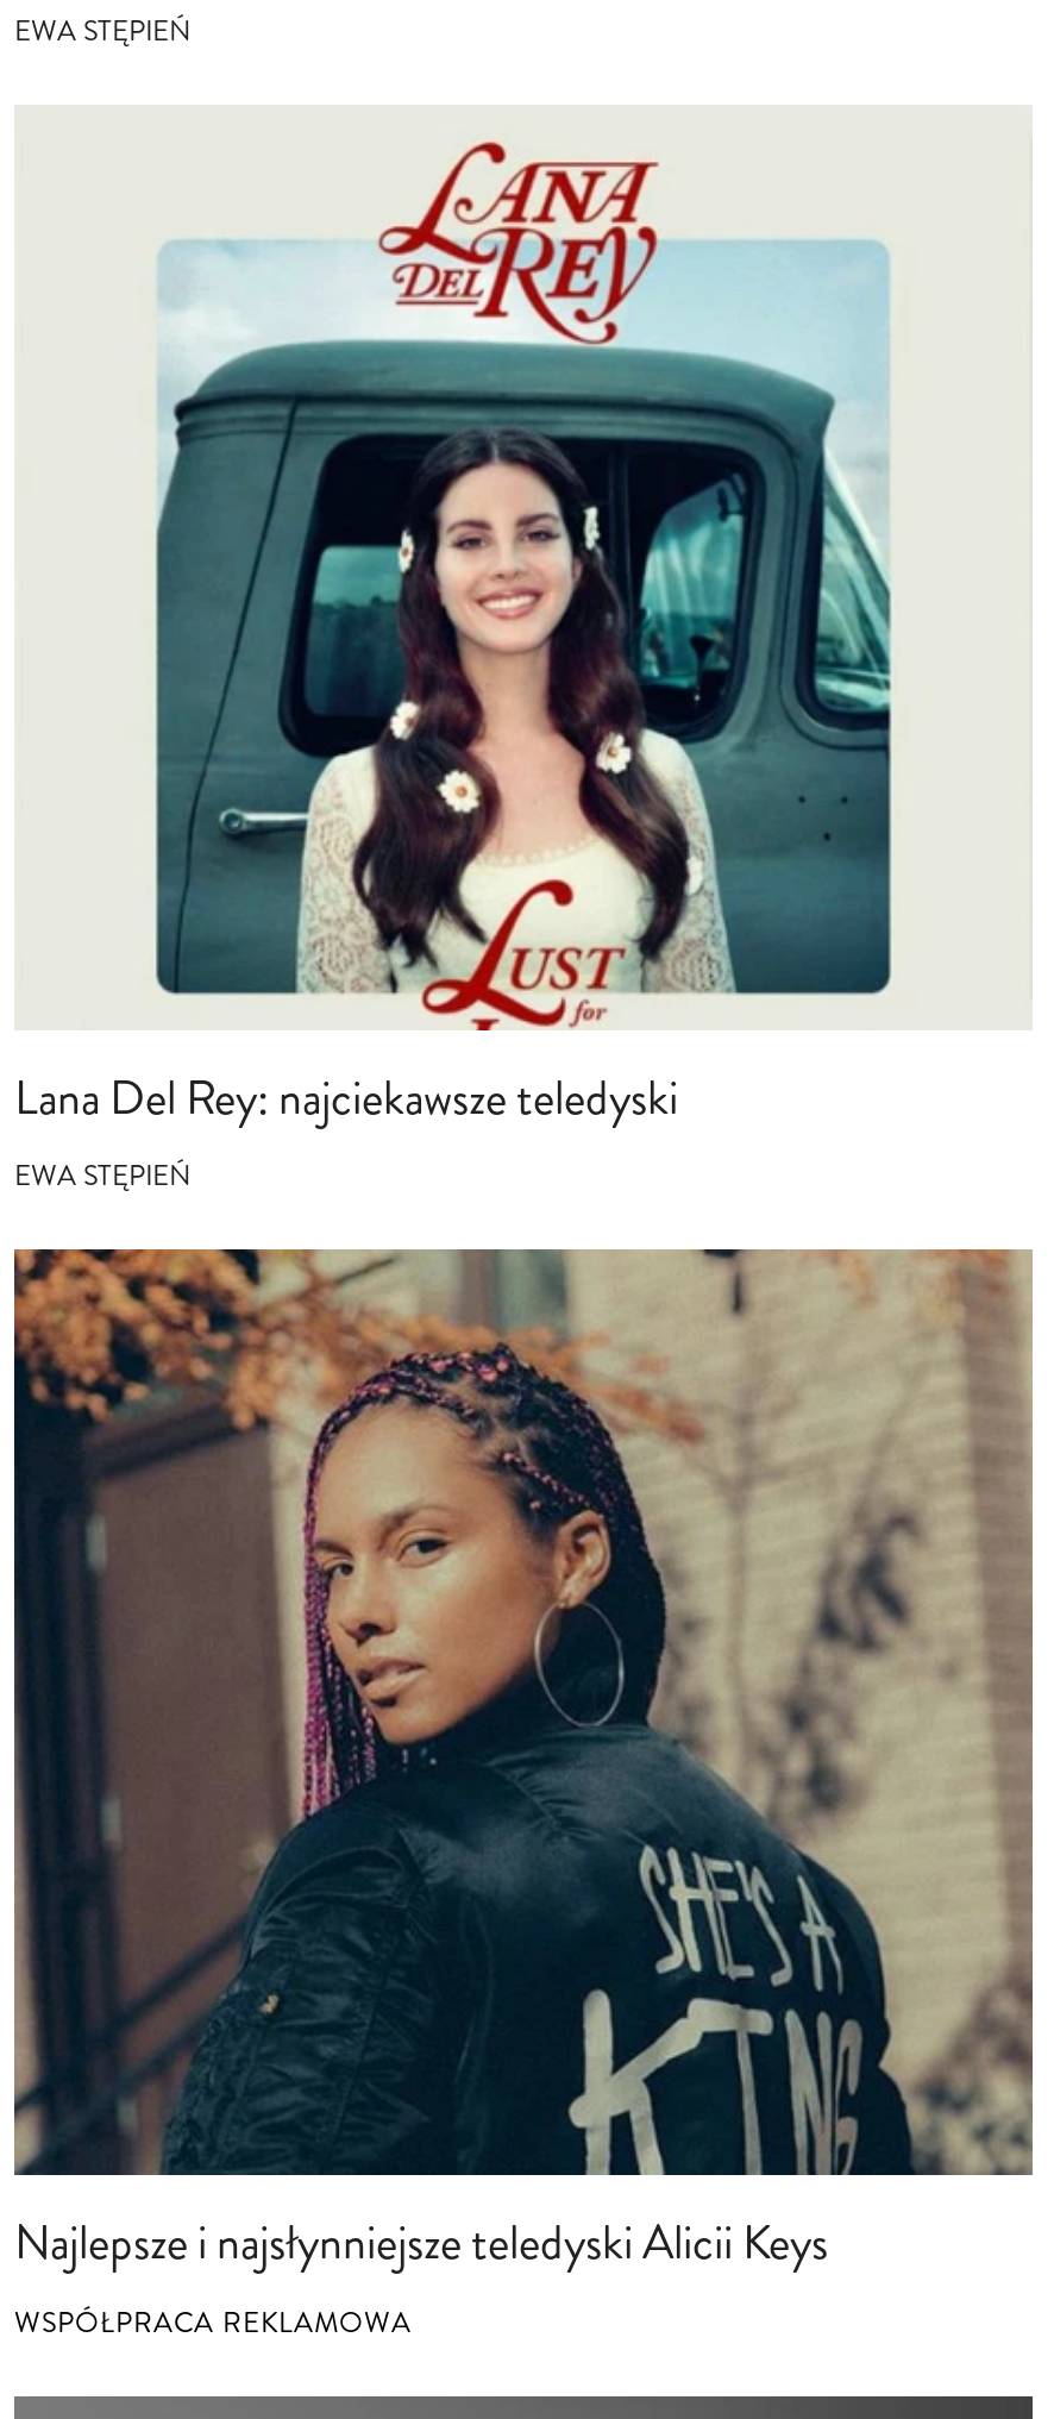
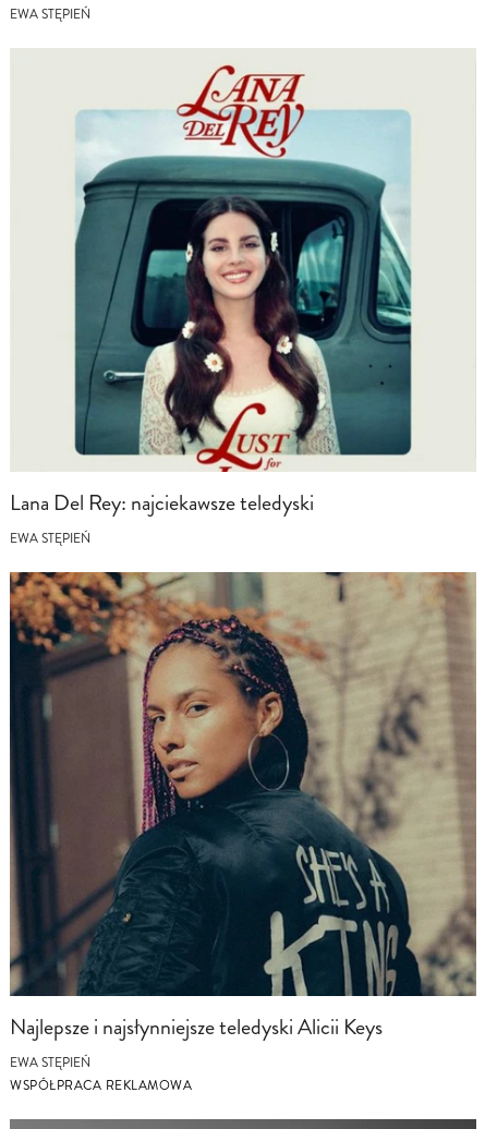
+ EWA STĘPIEŃ
